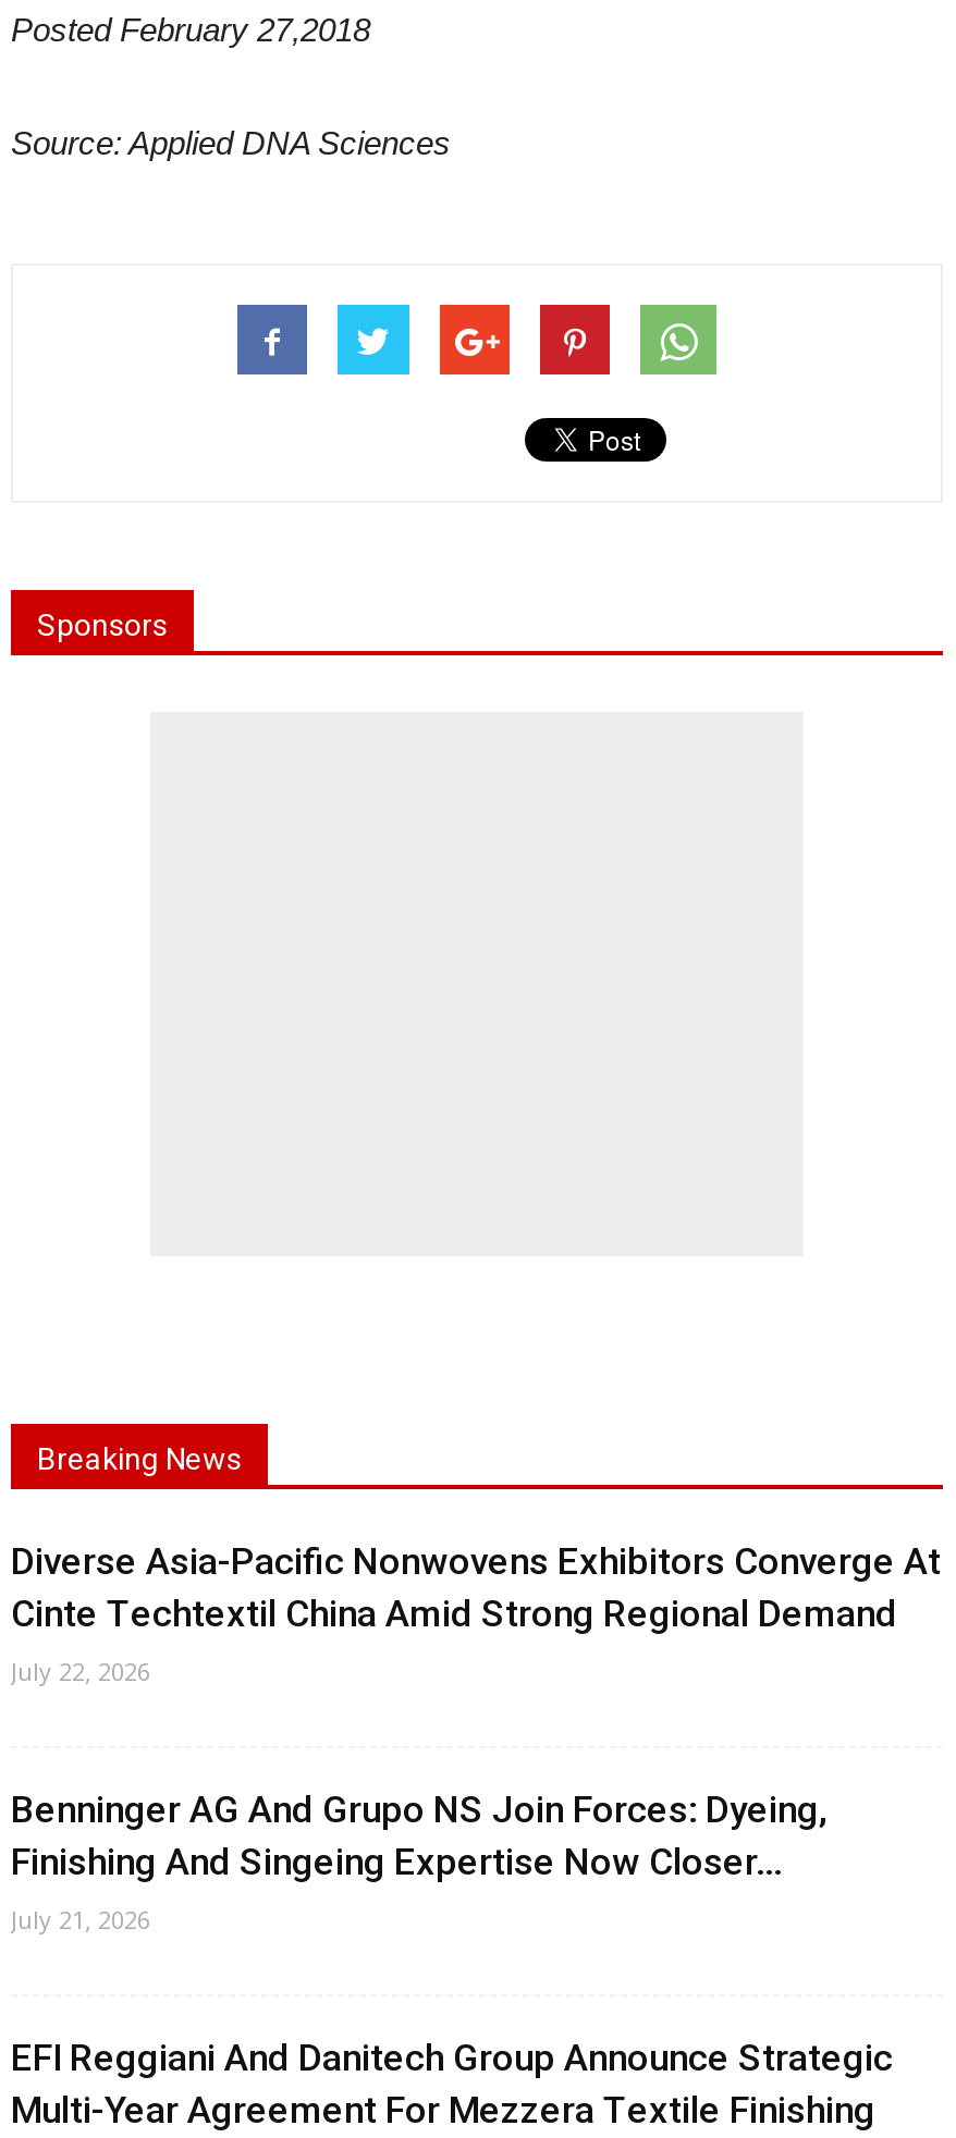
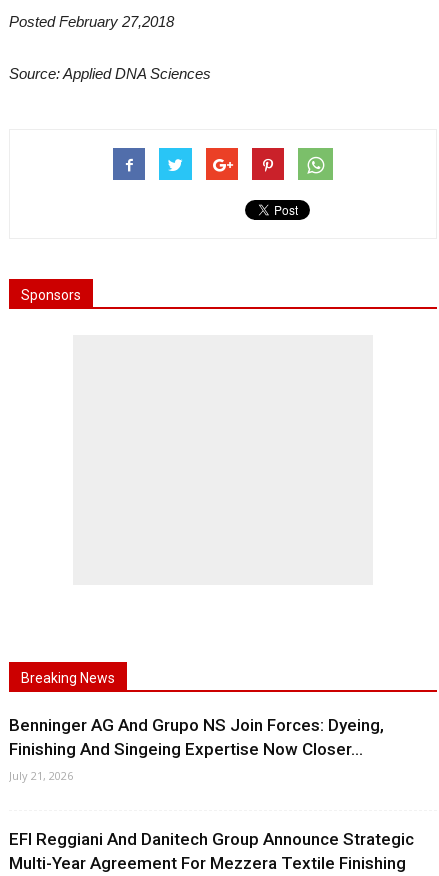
- Diverse Asia-Pacific Nonwovens Exhibitors Converge At
- Cinte Techtextil China Amid Strong Regional Demand
- July 22, 2026
